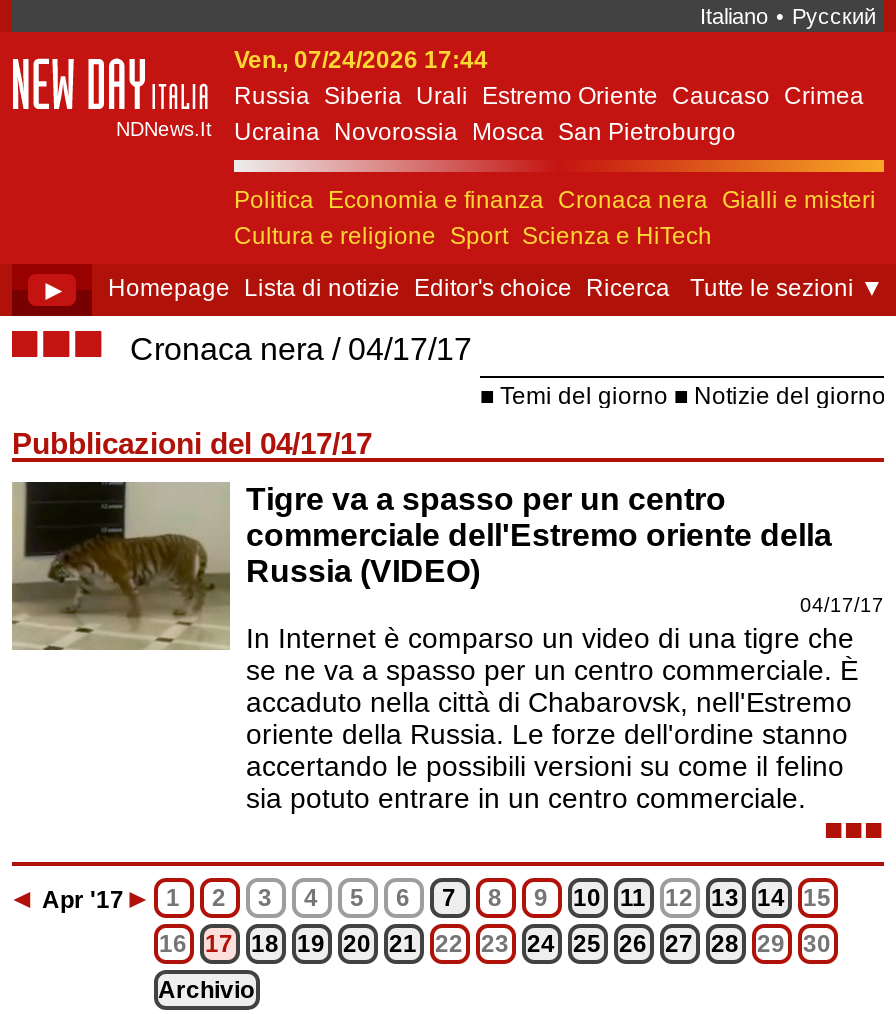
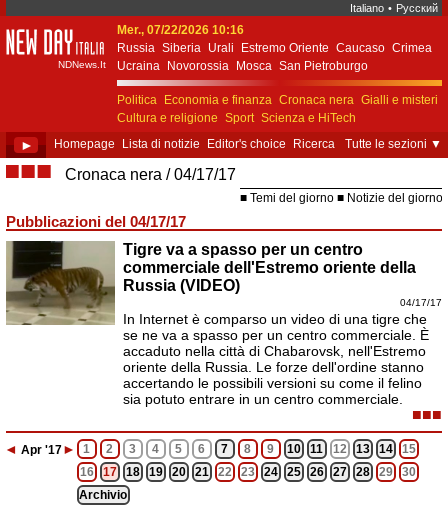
- Ven., 07/24/2026 17:44
+ Mer., 07/22/2026 10:16
